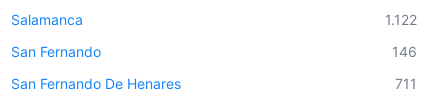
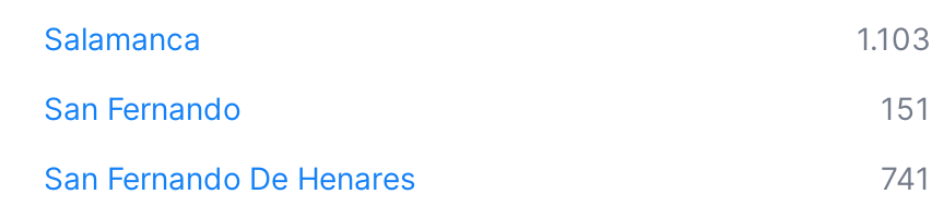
- 1.122
+ 1.103

- 146
+ 151

- 711
+ 741
